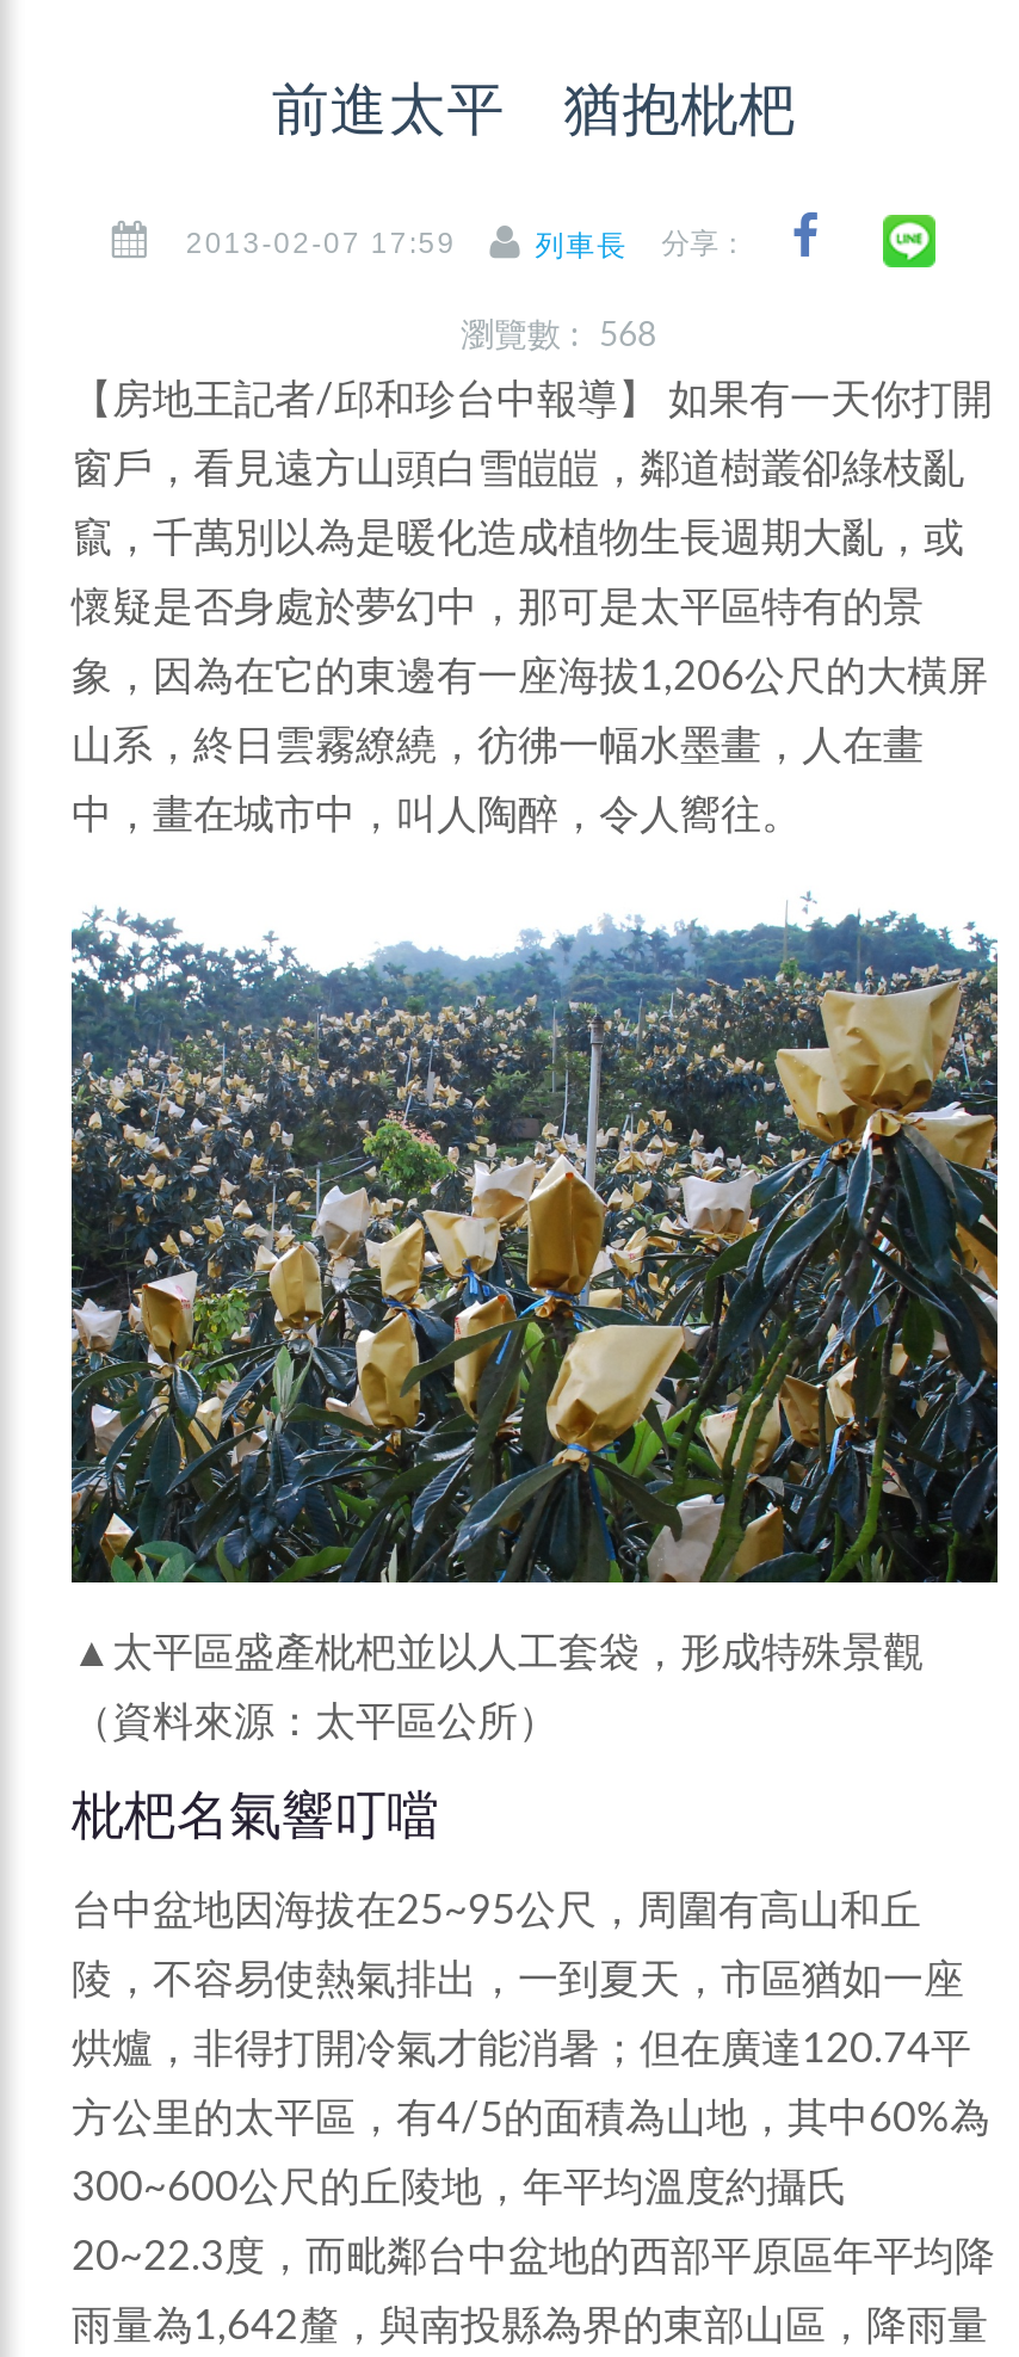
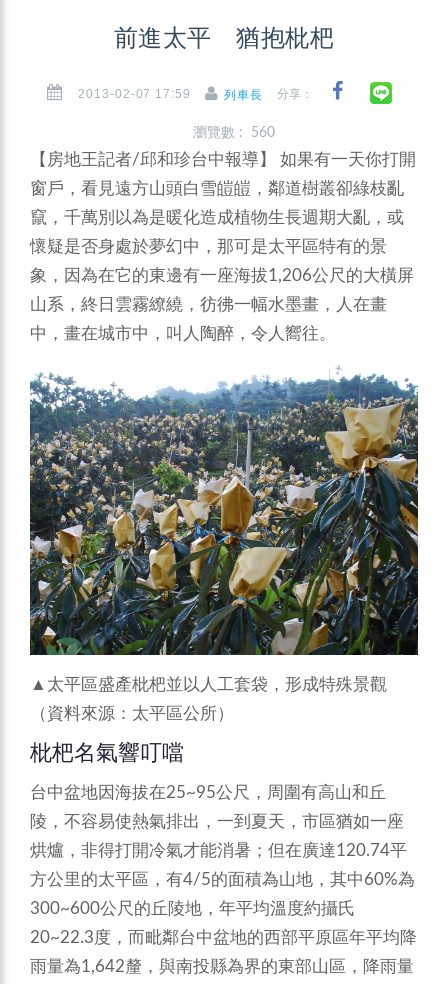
- 瀏覽數 : 568
+ 瀏覽數 : 560
